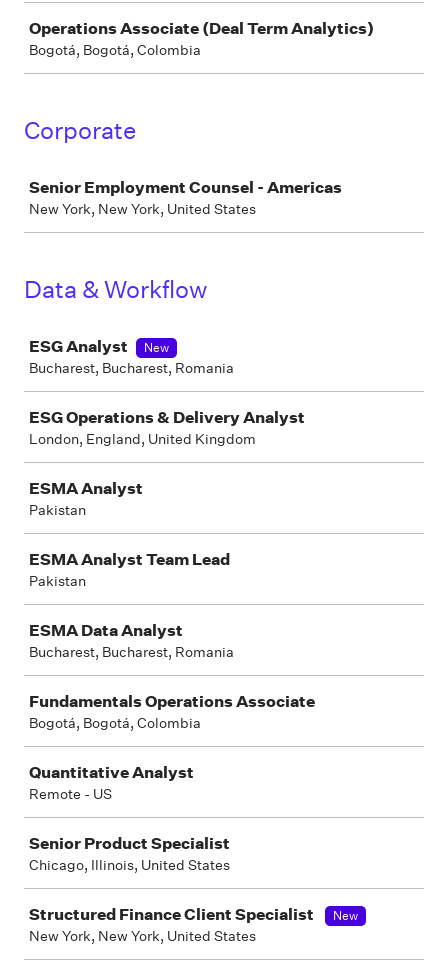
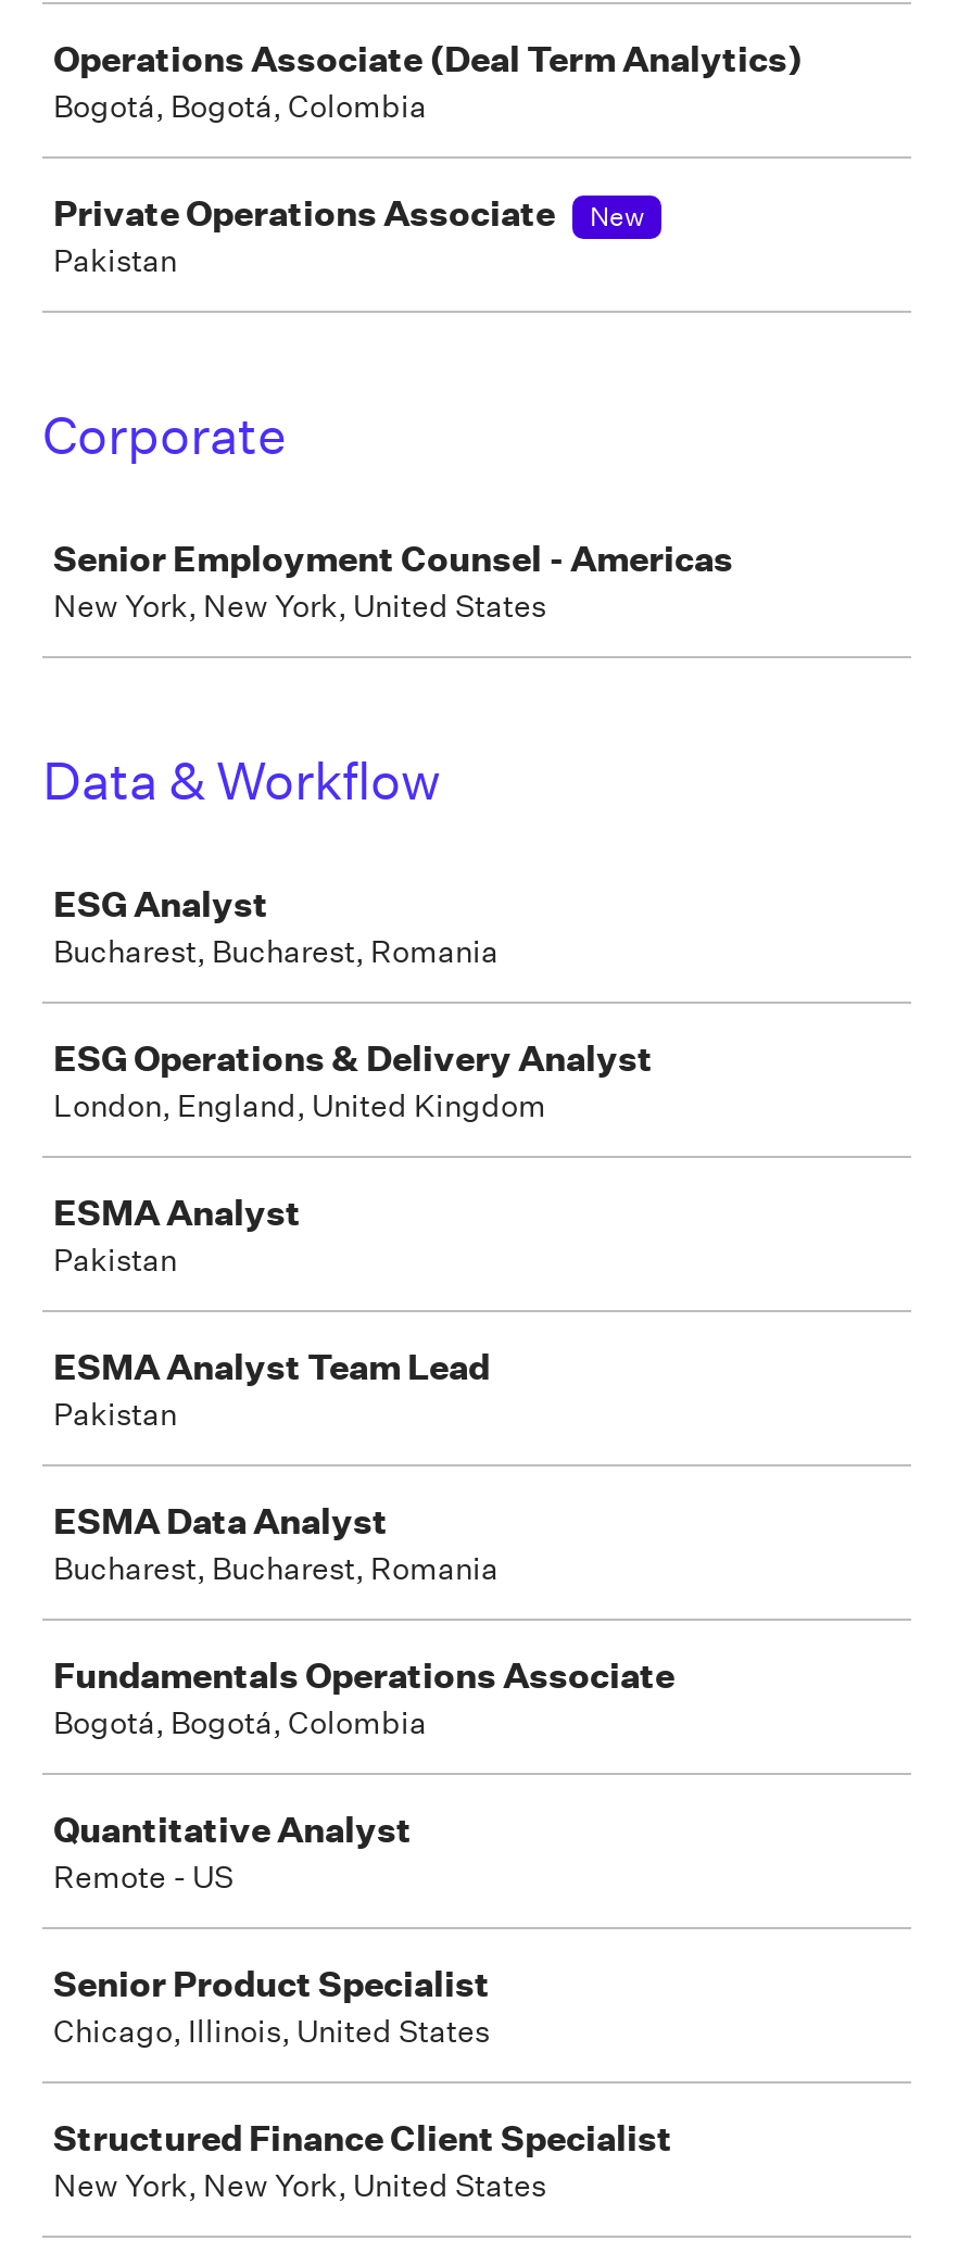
+ Private Operations Associate
+ New
+ Pakistan

- New

- New
